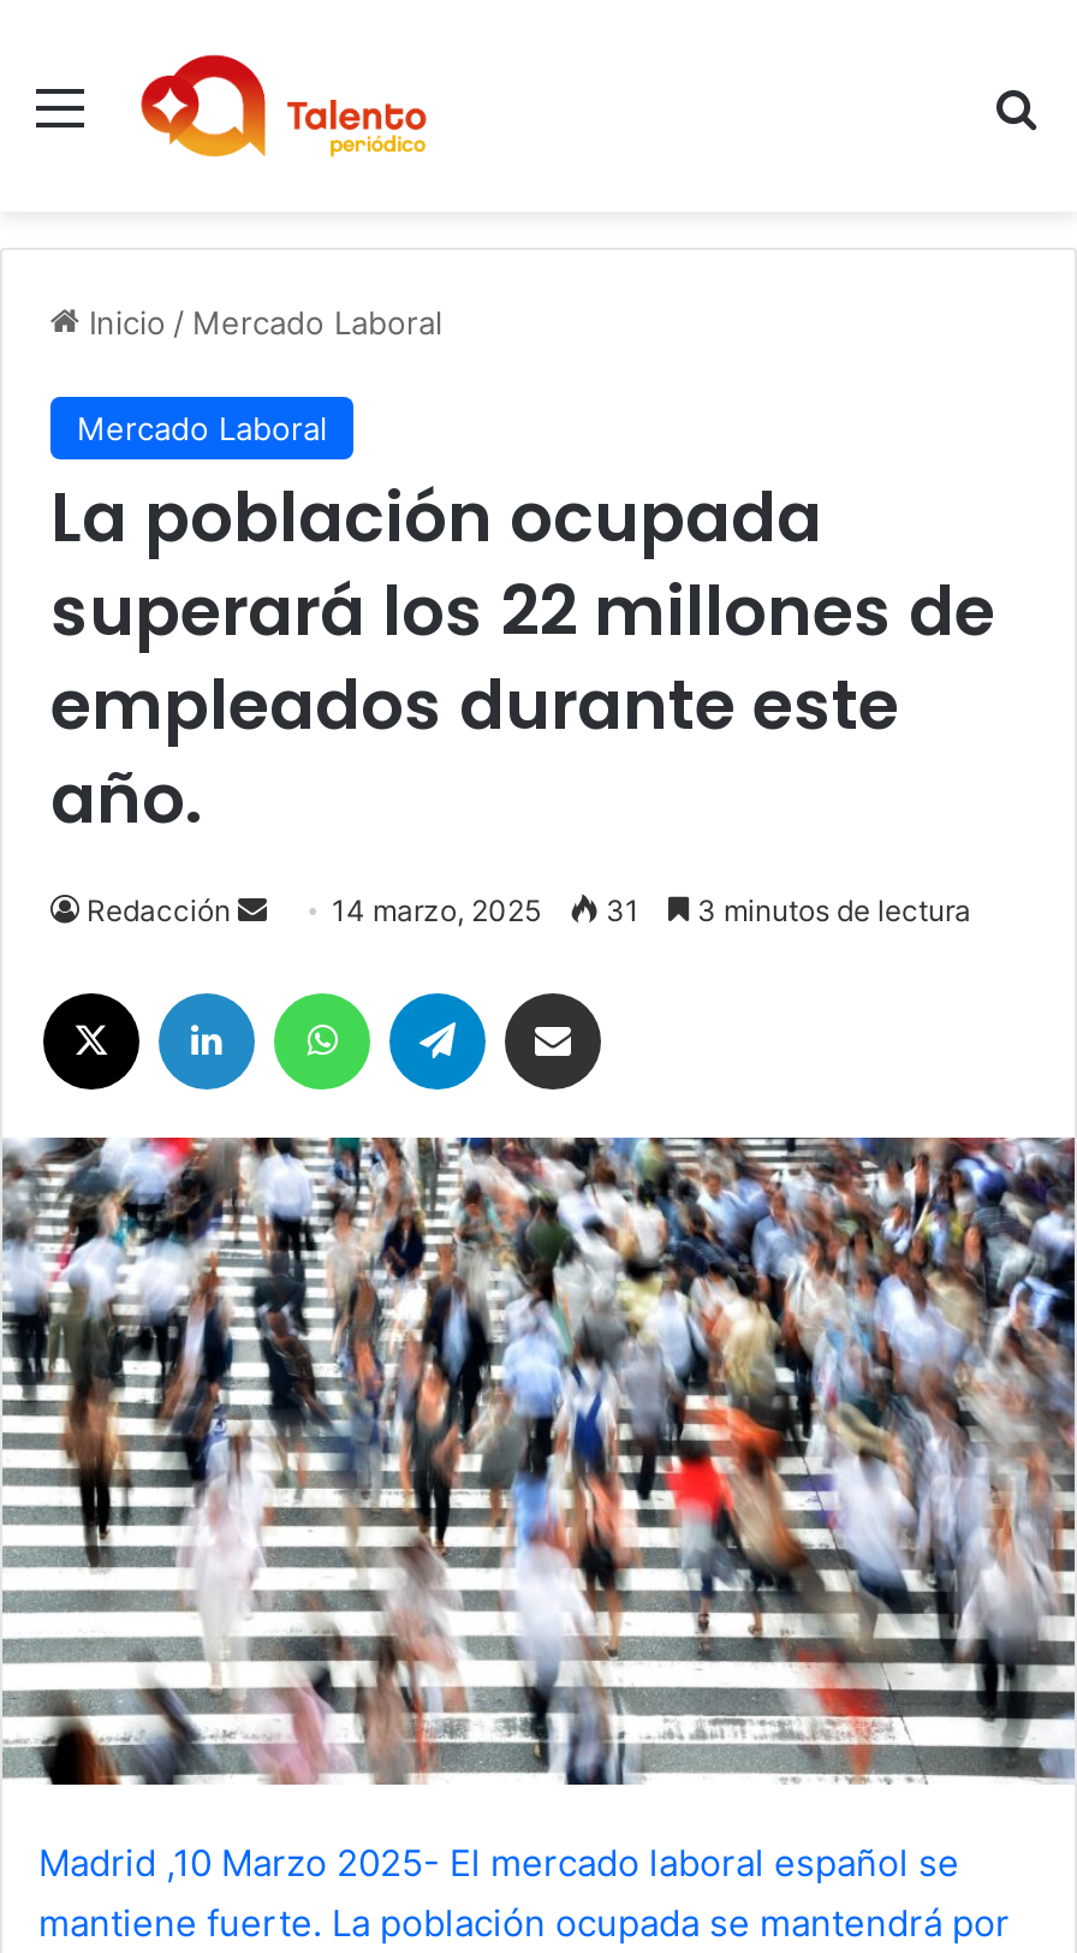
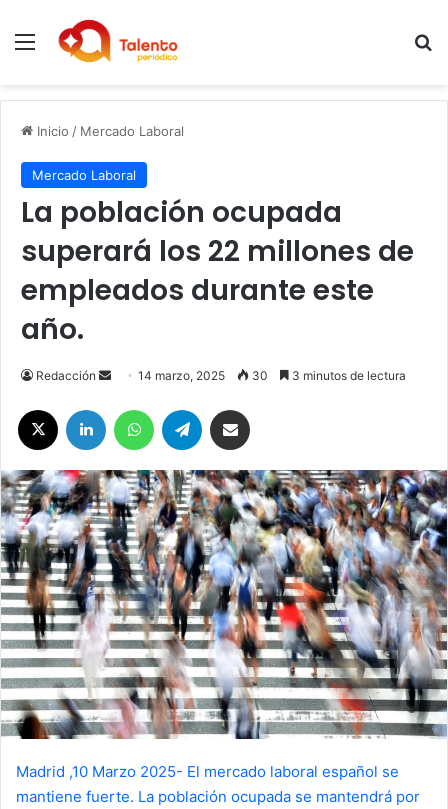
- 31
+ 30
